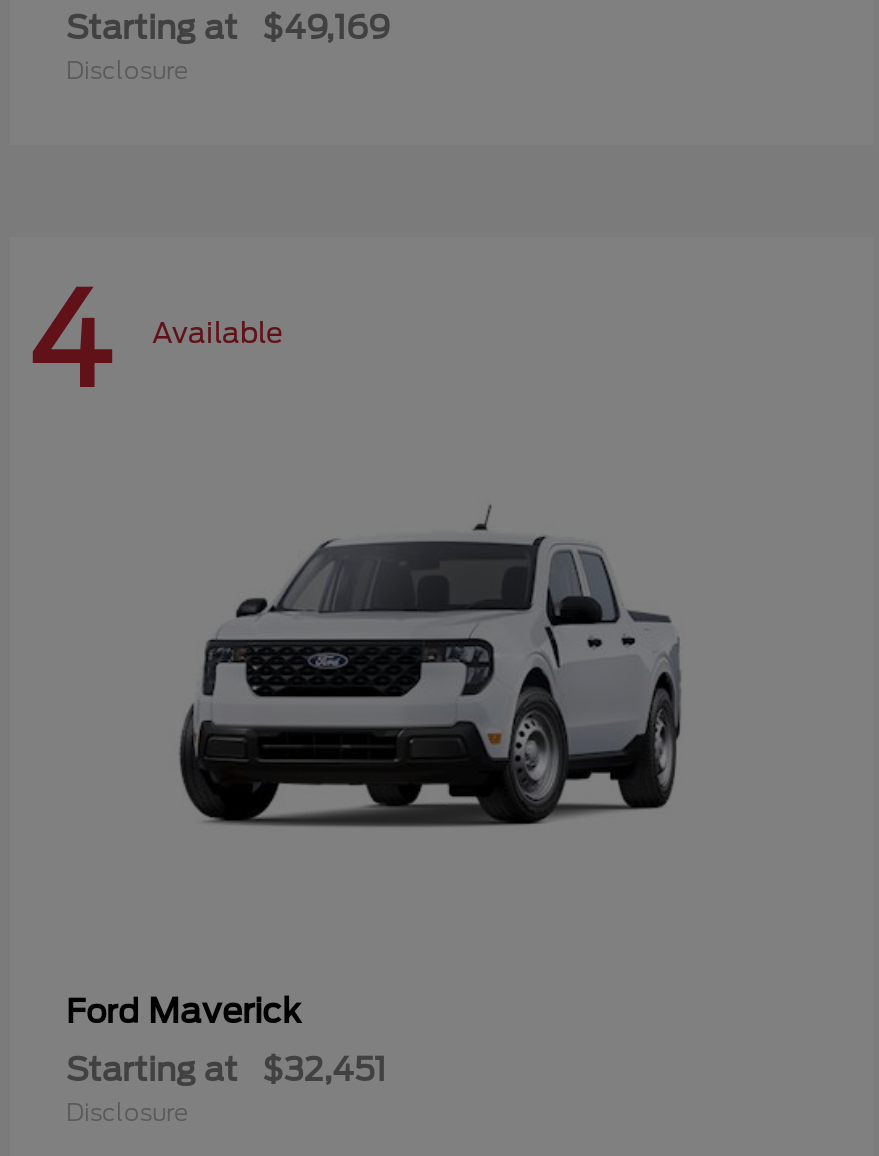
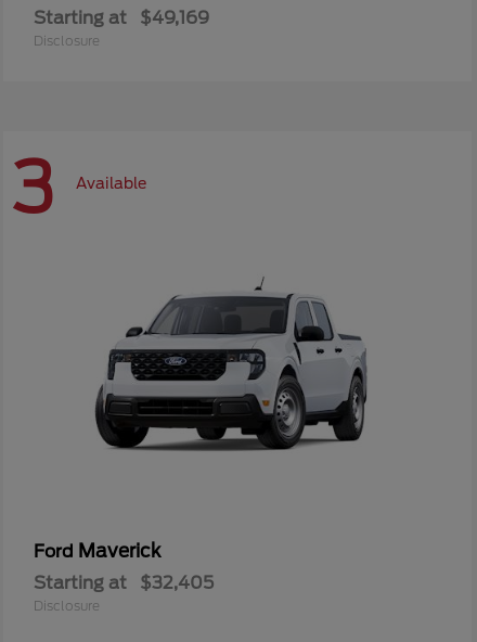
- 4 Available
+ 3 Available

- Starting at $32,451
+ Starting at $32,405
